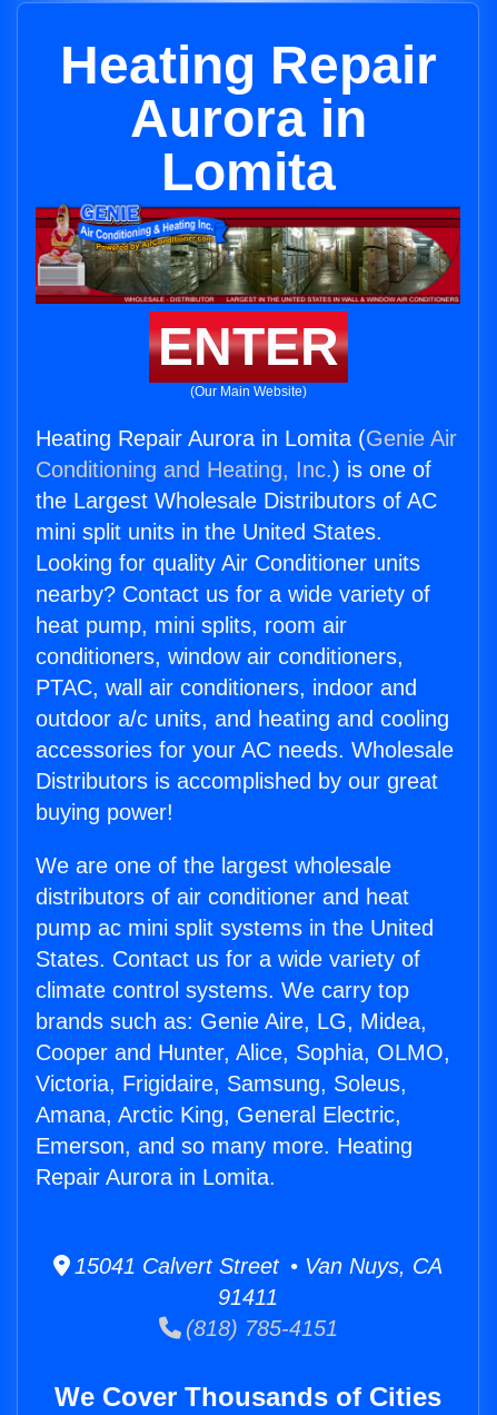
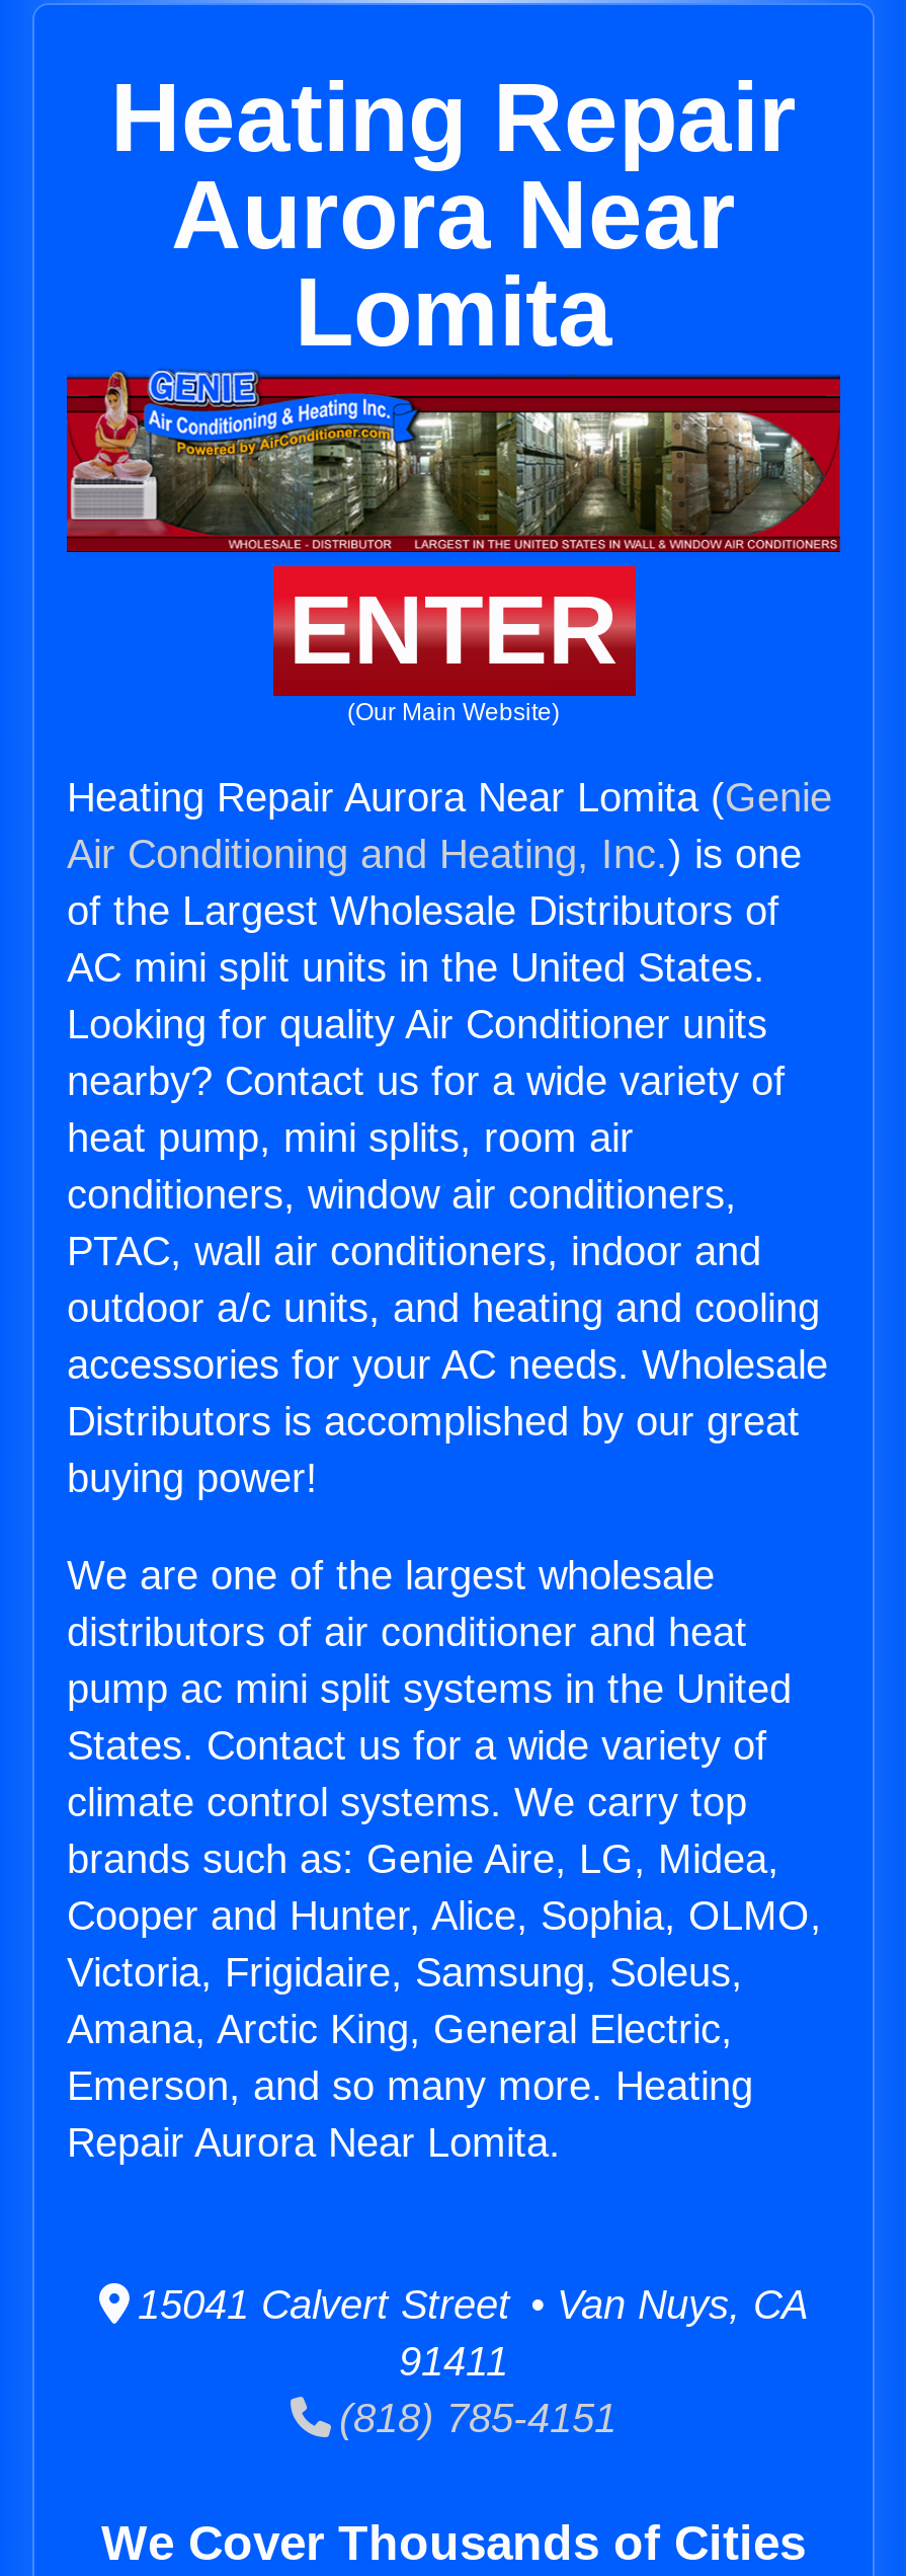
- Aurora in
+ Aurora Near

- Heating Repair Aurora in Lomita (Genie Air
- Conditioning and Heating, Inc.) is one of
- the Largest Wholesale Distributors of AC
- mini split units in the United States.
+ Heating Repair Aurora Near Lomita (Genie
+ Air Conditioning and Heating, Inc.) is one
+ of the Largest Wholesale Distributors of
+ AC mini split units in the United States.

- Repair Aurora in Lomita.
+ Repair Aurora Near Lomita.
